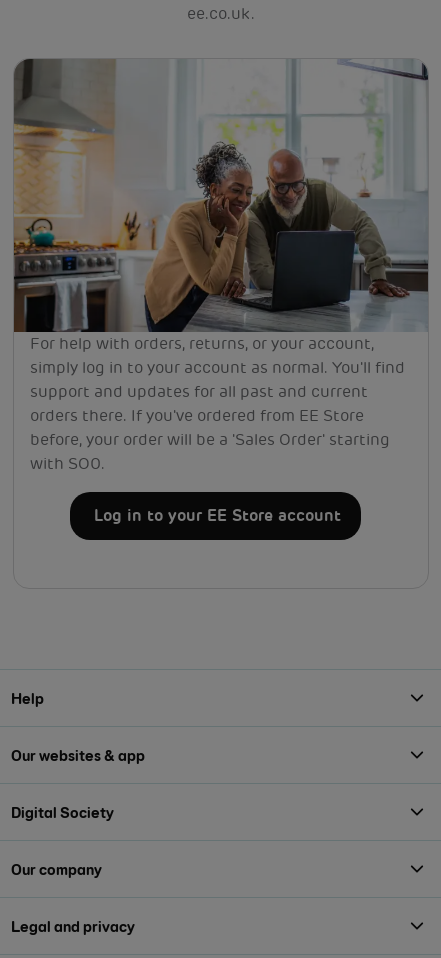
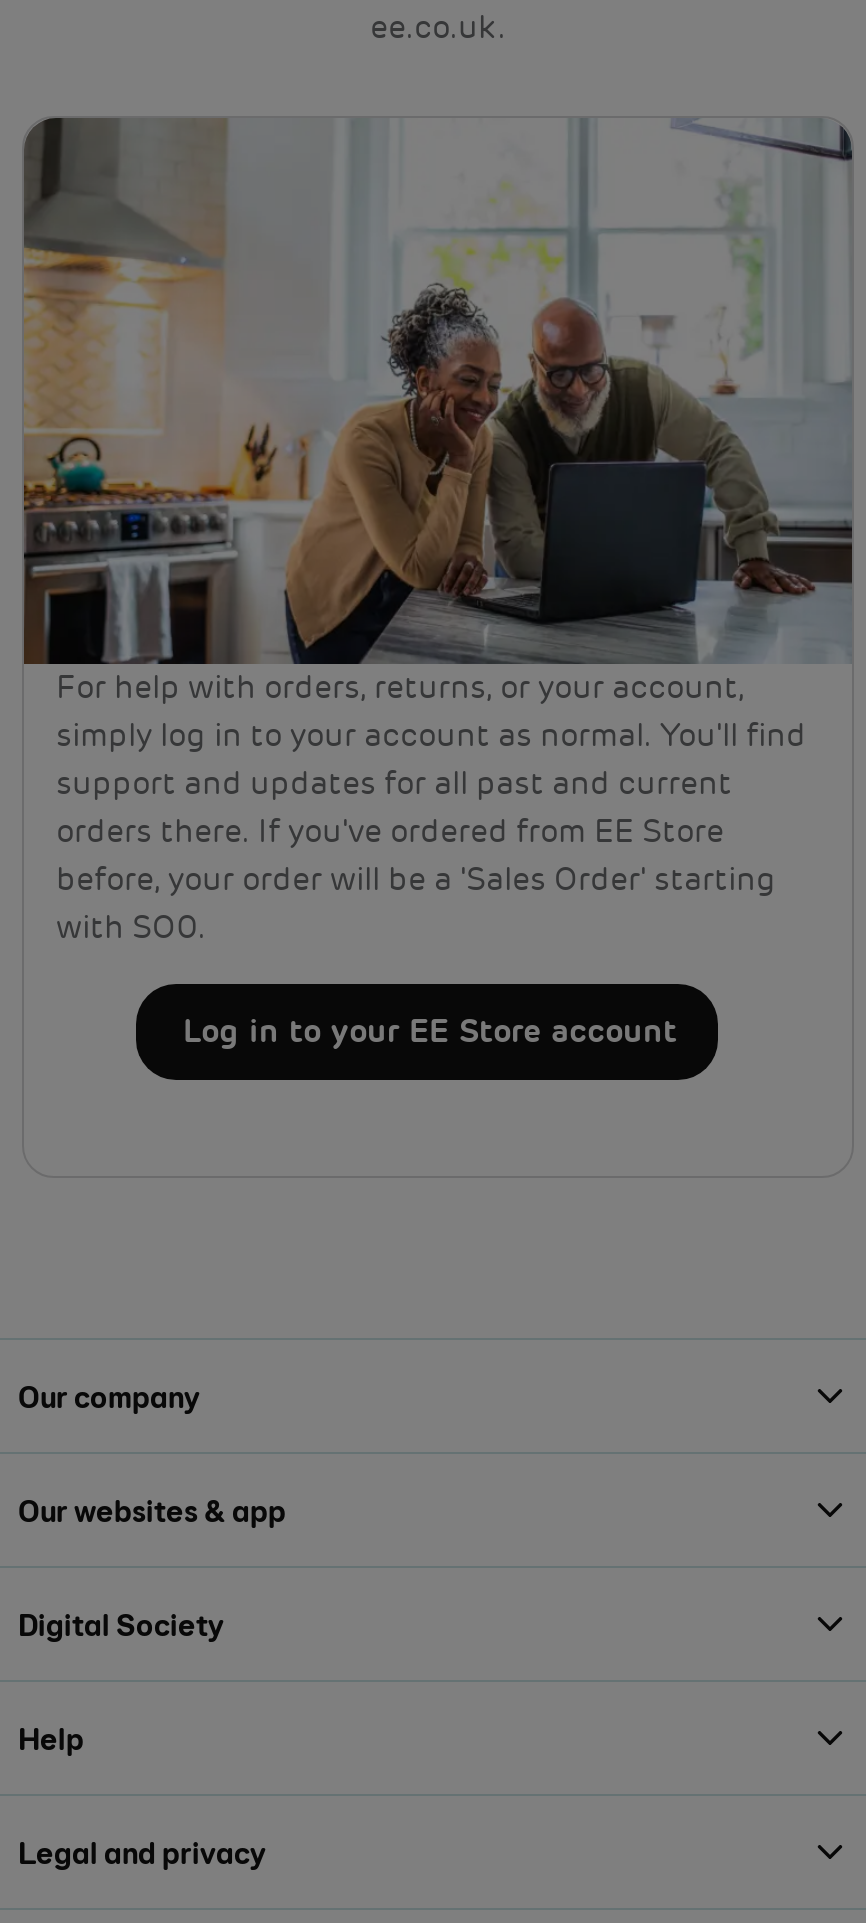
moved down: Help

moved up: Our company
